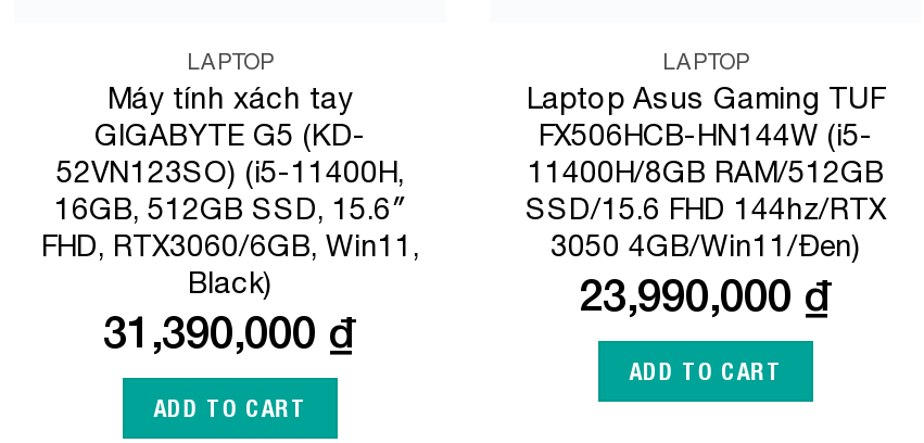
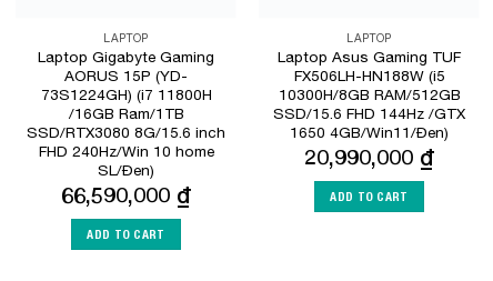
- Máy tính xách tay
- GIGABYTE G5 (KD-
- 52VN123SO) (i5-11400H,
- 16GB, 512GB SSD, 15.6″
- FHD, RTX3060/6GB, Win11,
- Black)
- 31,390,000 ₫
+ Laptop Gigabyte Gaming
+ AORUS 15P (YD-
+ 73S1224GH) (i7 11800H
+ /16GB Ram/1TB
+ SSD/RTX3080 8G/15.6 inch
+ FHD 240Hz/Win 10 home
+ SL/Đen)
+ 66,590,000 ₫

- FX506HCB-HN144W (i5-
- 11400H/8GB RAM/512GB
- SSD/15.6 FHD 144hz/RTX
- 3050 4GB/Win11/Đen)
- 23,990,000 ₫
+ FX506LH-HN188W (i5
+ 10300H/8GB RAM/512GB
+ SSD/15.6 FHD 144Hz /GTX
+ 1650 4GB/Win11/Đen)
+ 20,990,000 ₫
